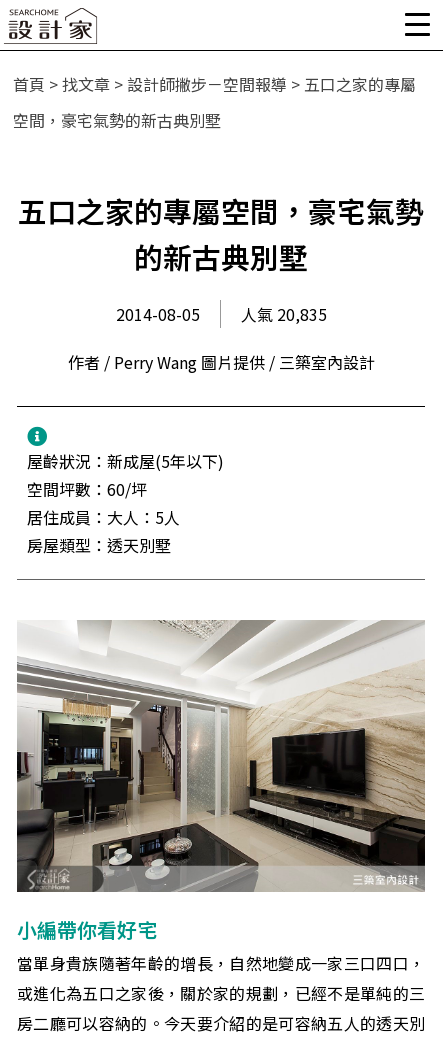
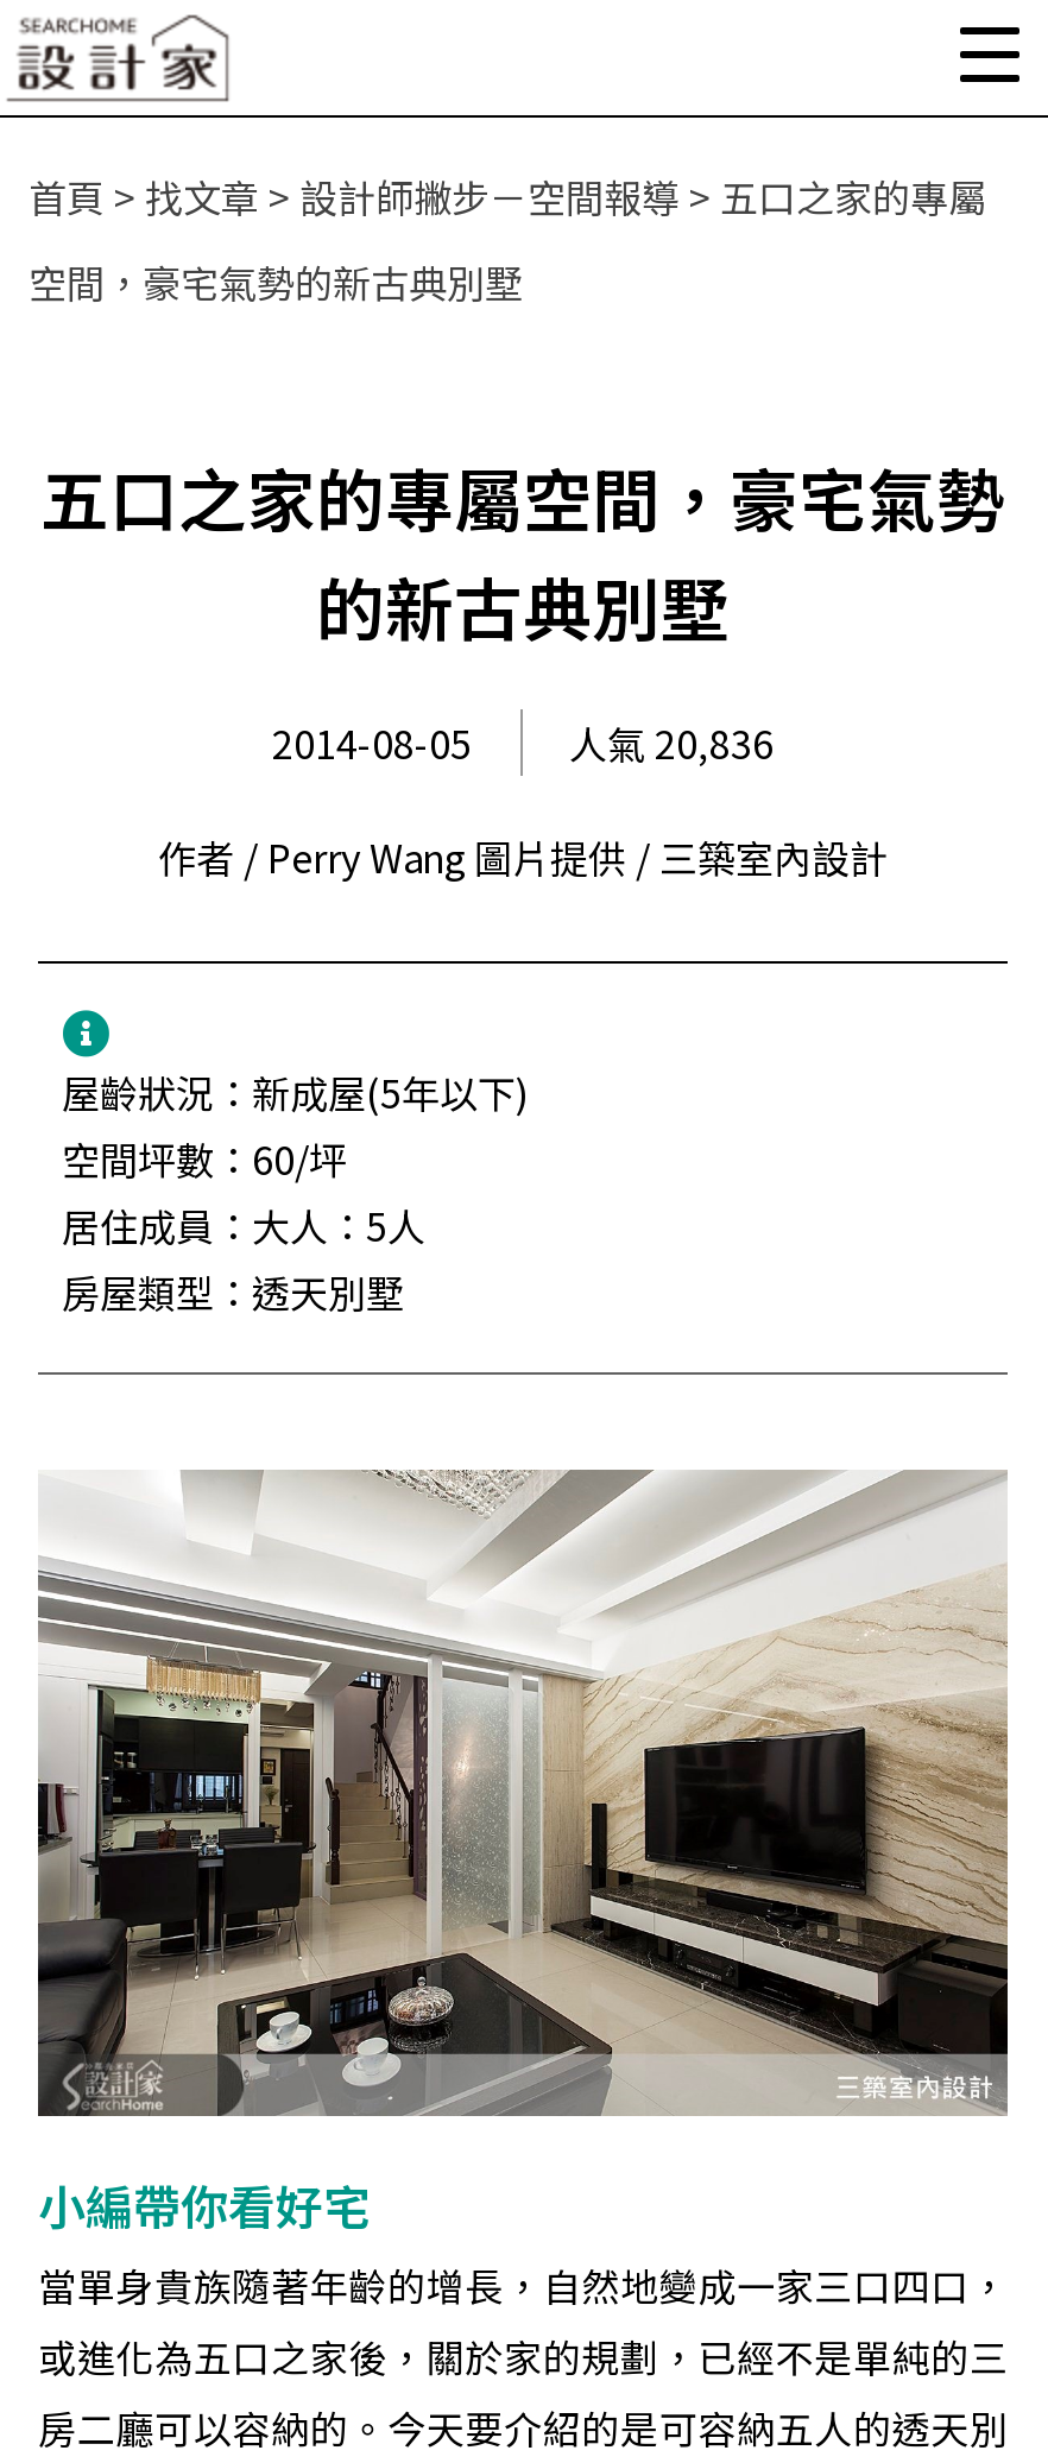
- 2014-08-05 人氣 20,835
+ 2014-08-05 人氣 20,836
